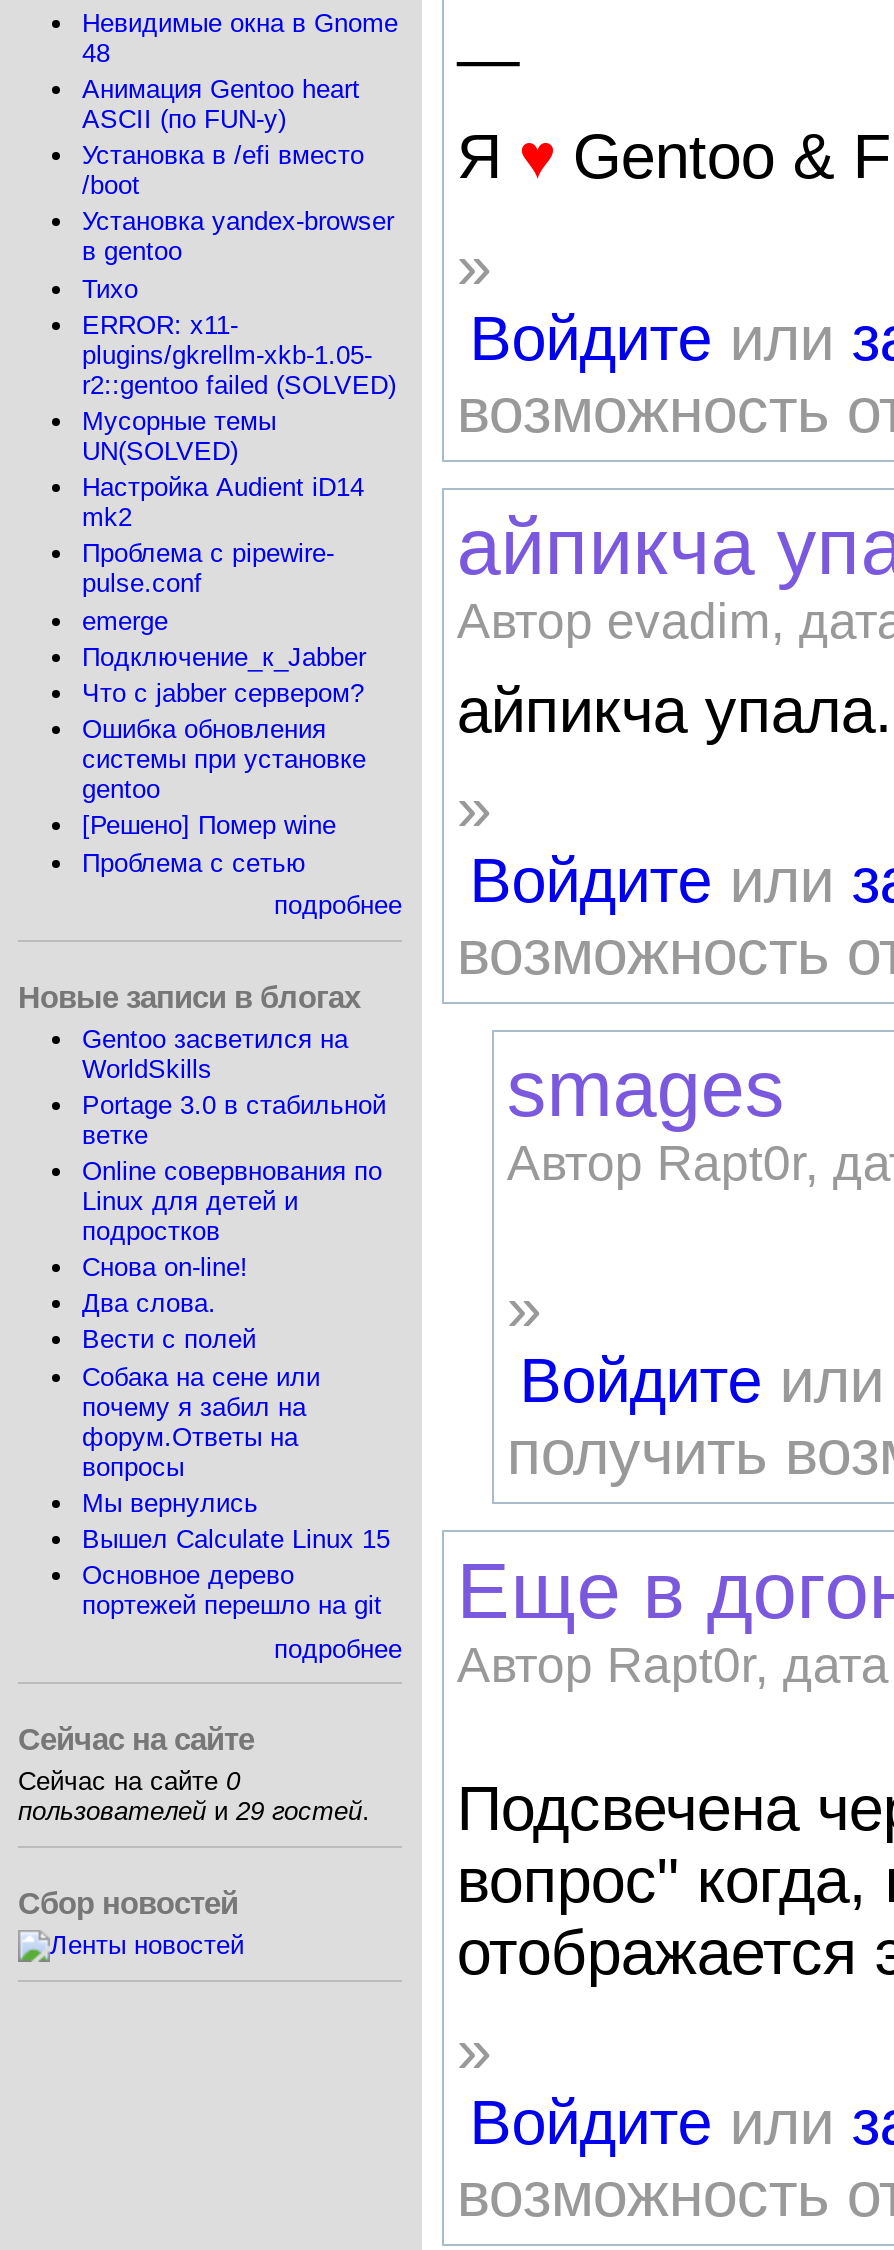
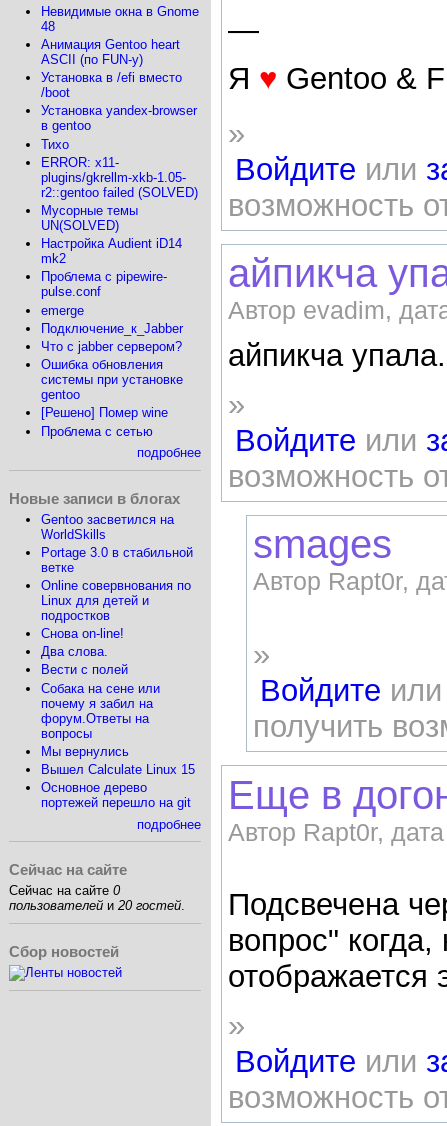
- пользователей и 29 гостей.
+ пользователей и 20 гостей.
